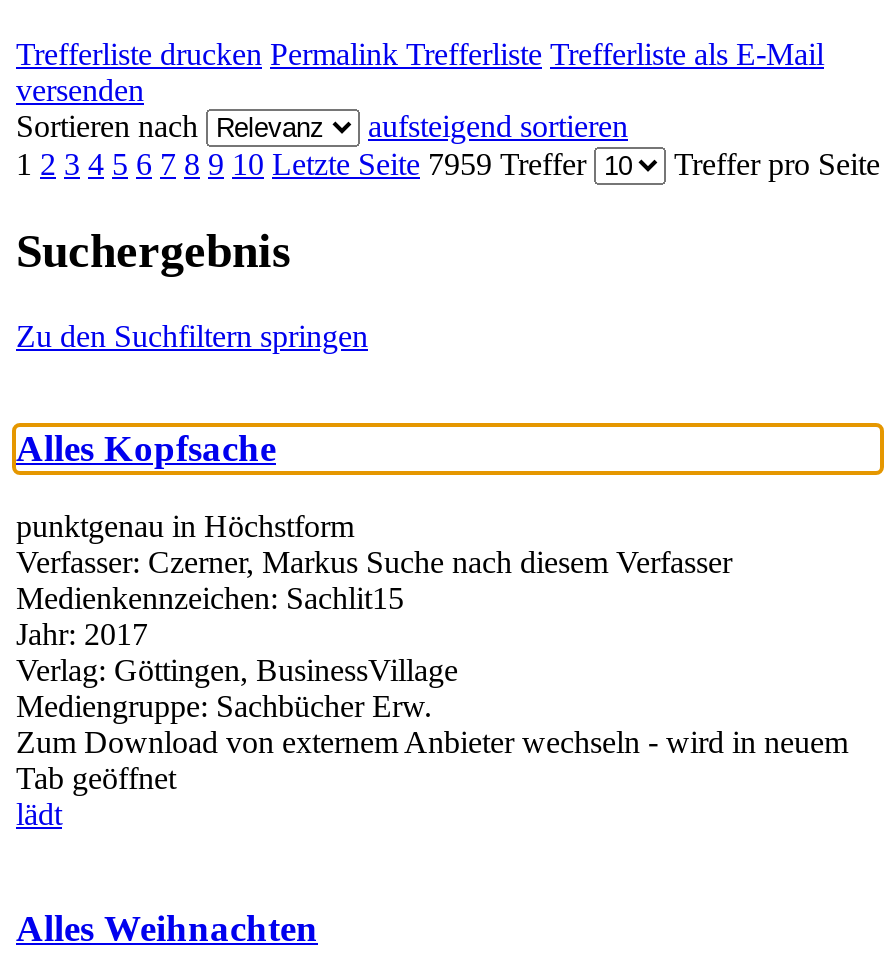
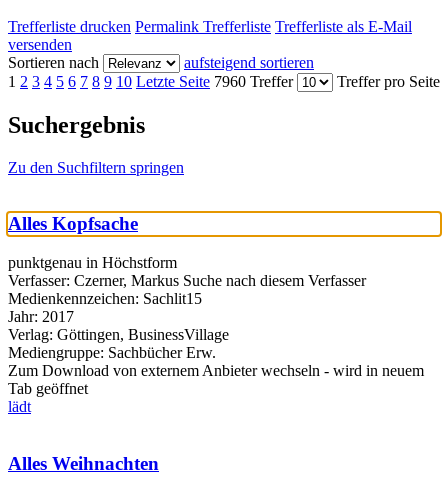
- 1 2 3 4 5 6 7 8 9 10 Letzte Seite 7959 Treffer
+ 1 2 3 4 5 6 7 8 9 10 Letzte Seite 7960 Treffer
